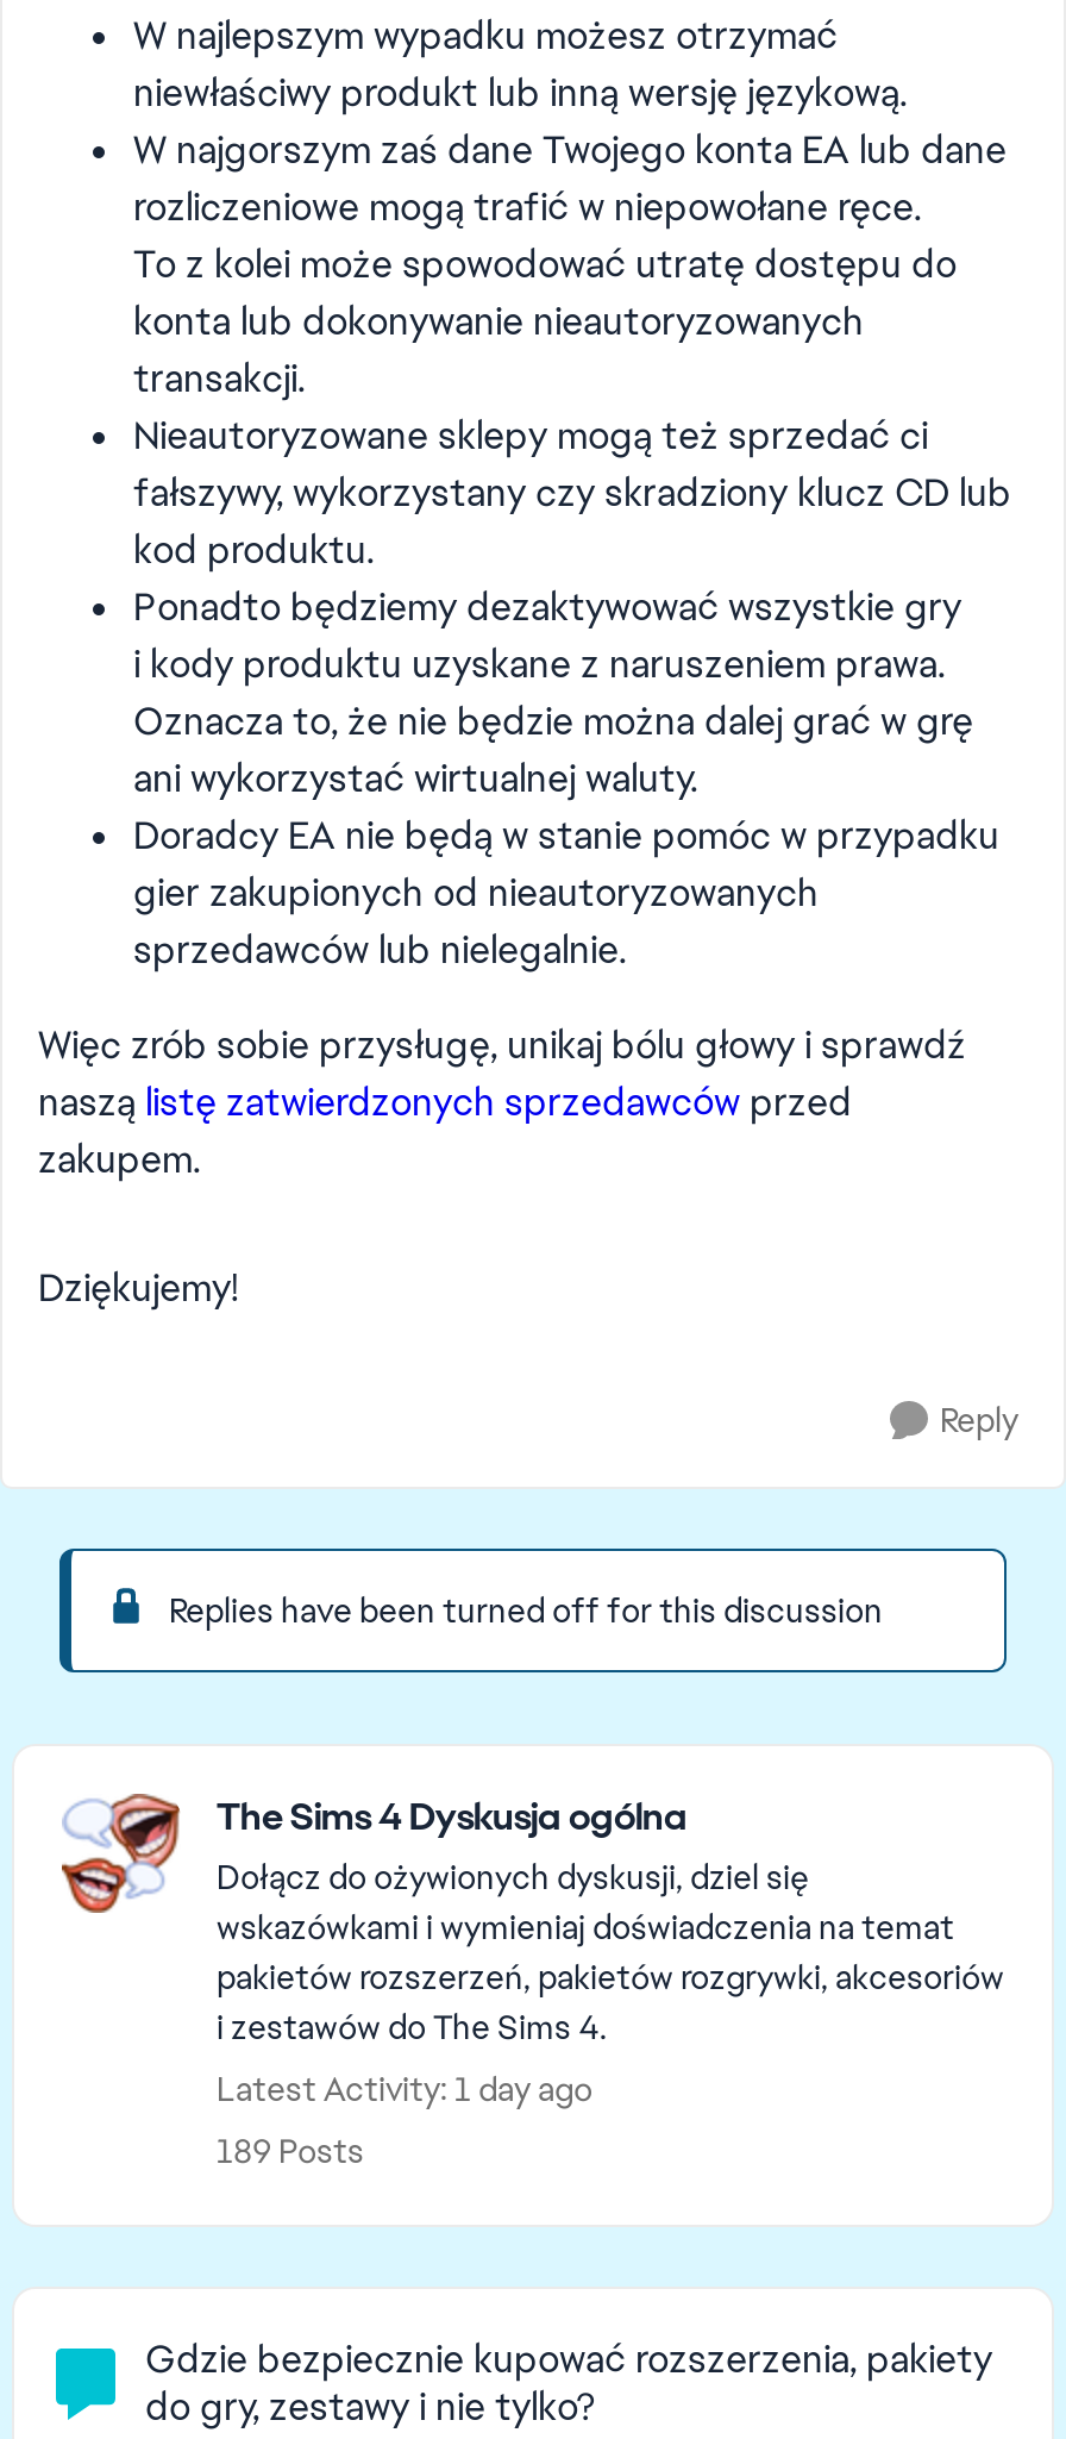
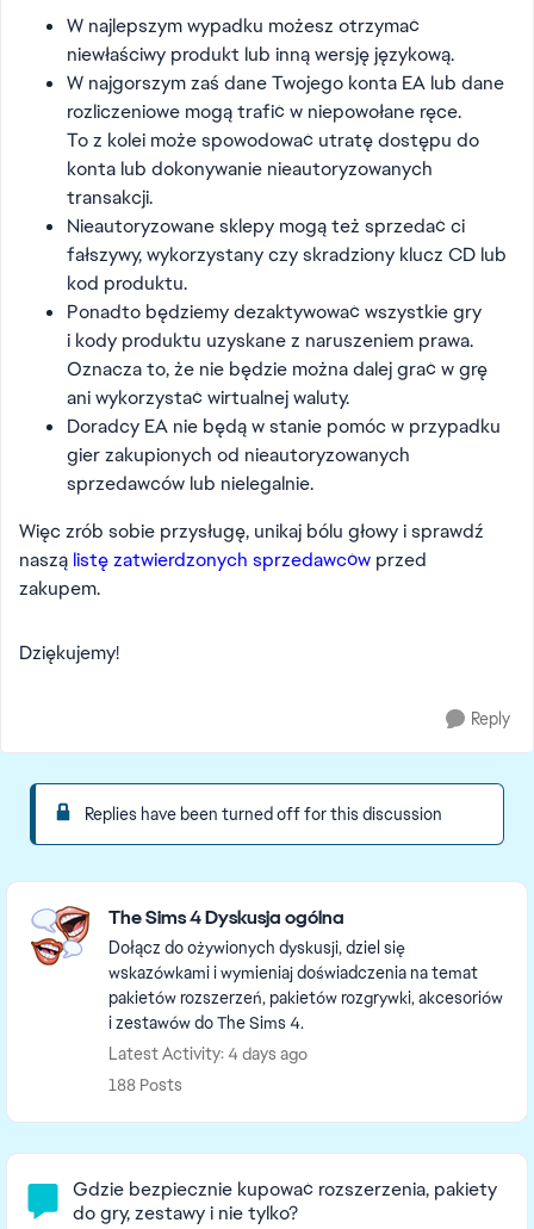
- Latest Activity: 1 day ago
+ Latest Activity: 4 days ago

- 189 Posts
+ 188 Posts
